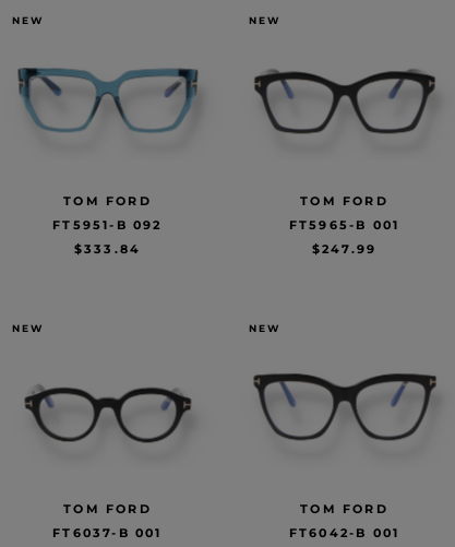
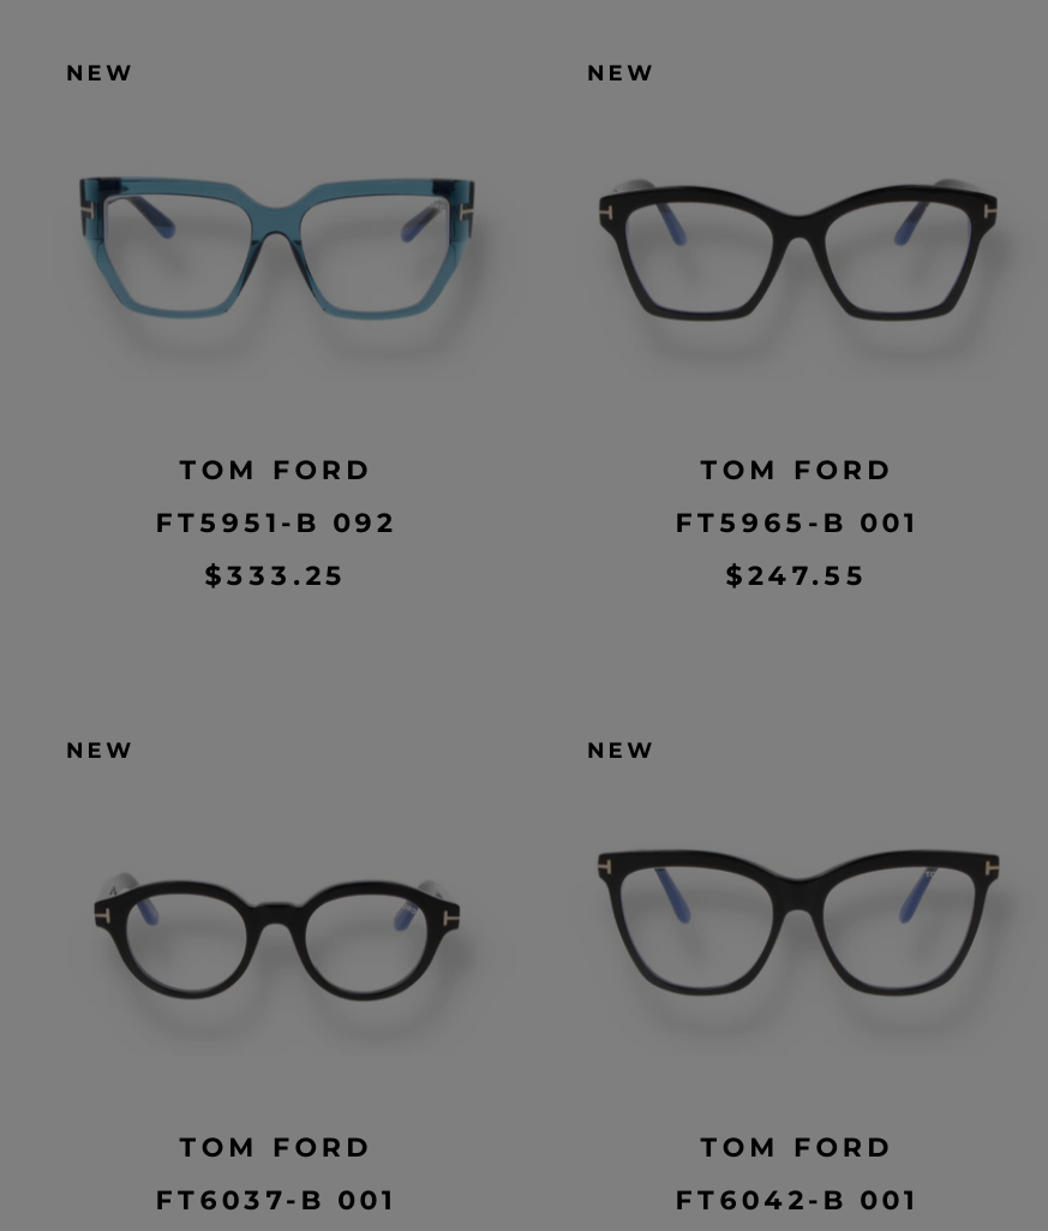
- $333.84
+ $333.25

- $247.99
+ $247.55
